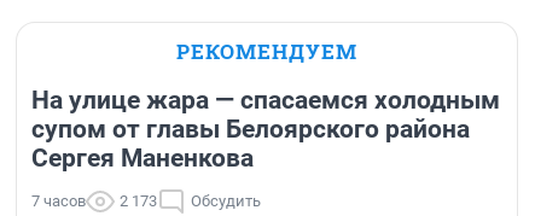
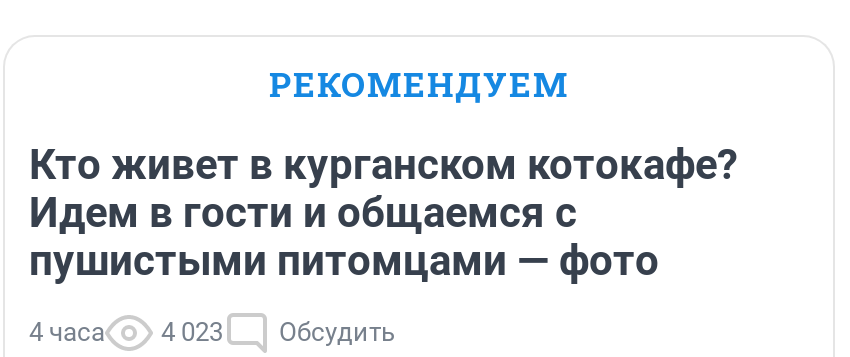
- На улице жара — спасаемся холодным
- супом от главы Белоярского района
- Сергея Маненкова
+ Кто живет в курганском котокафе?
+ Идем в гости и общаемся с
+ пушистыми питомцами — фото

- 7 часов
- 2 173
+ 4 часа
+ 4 023
